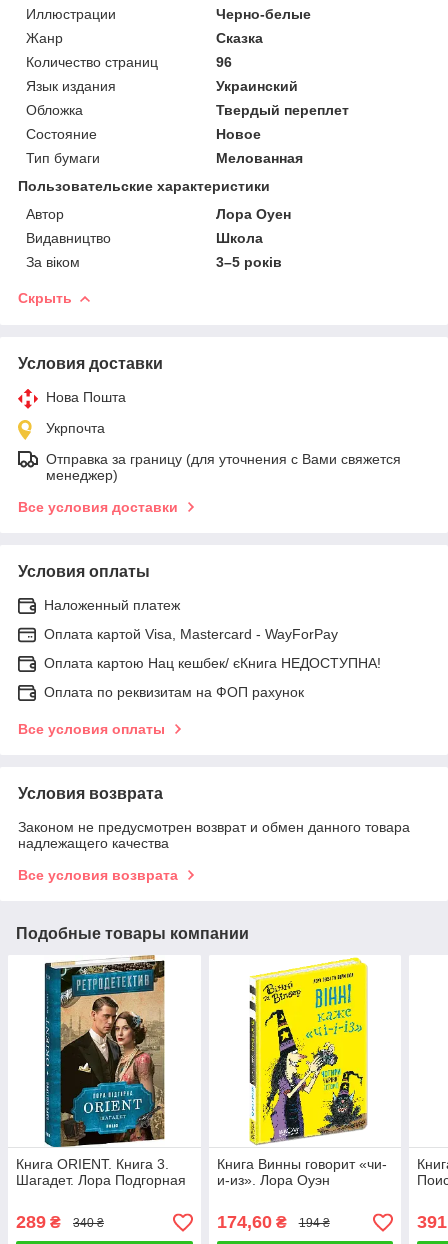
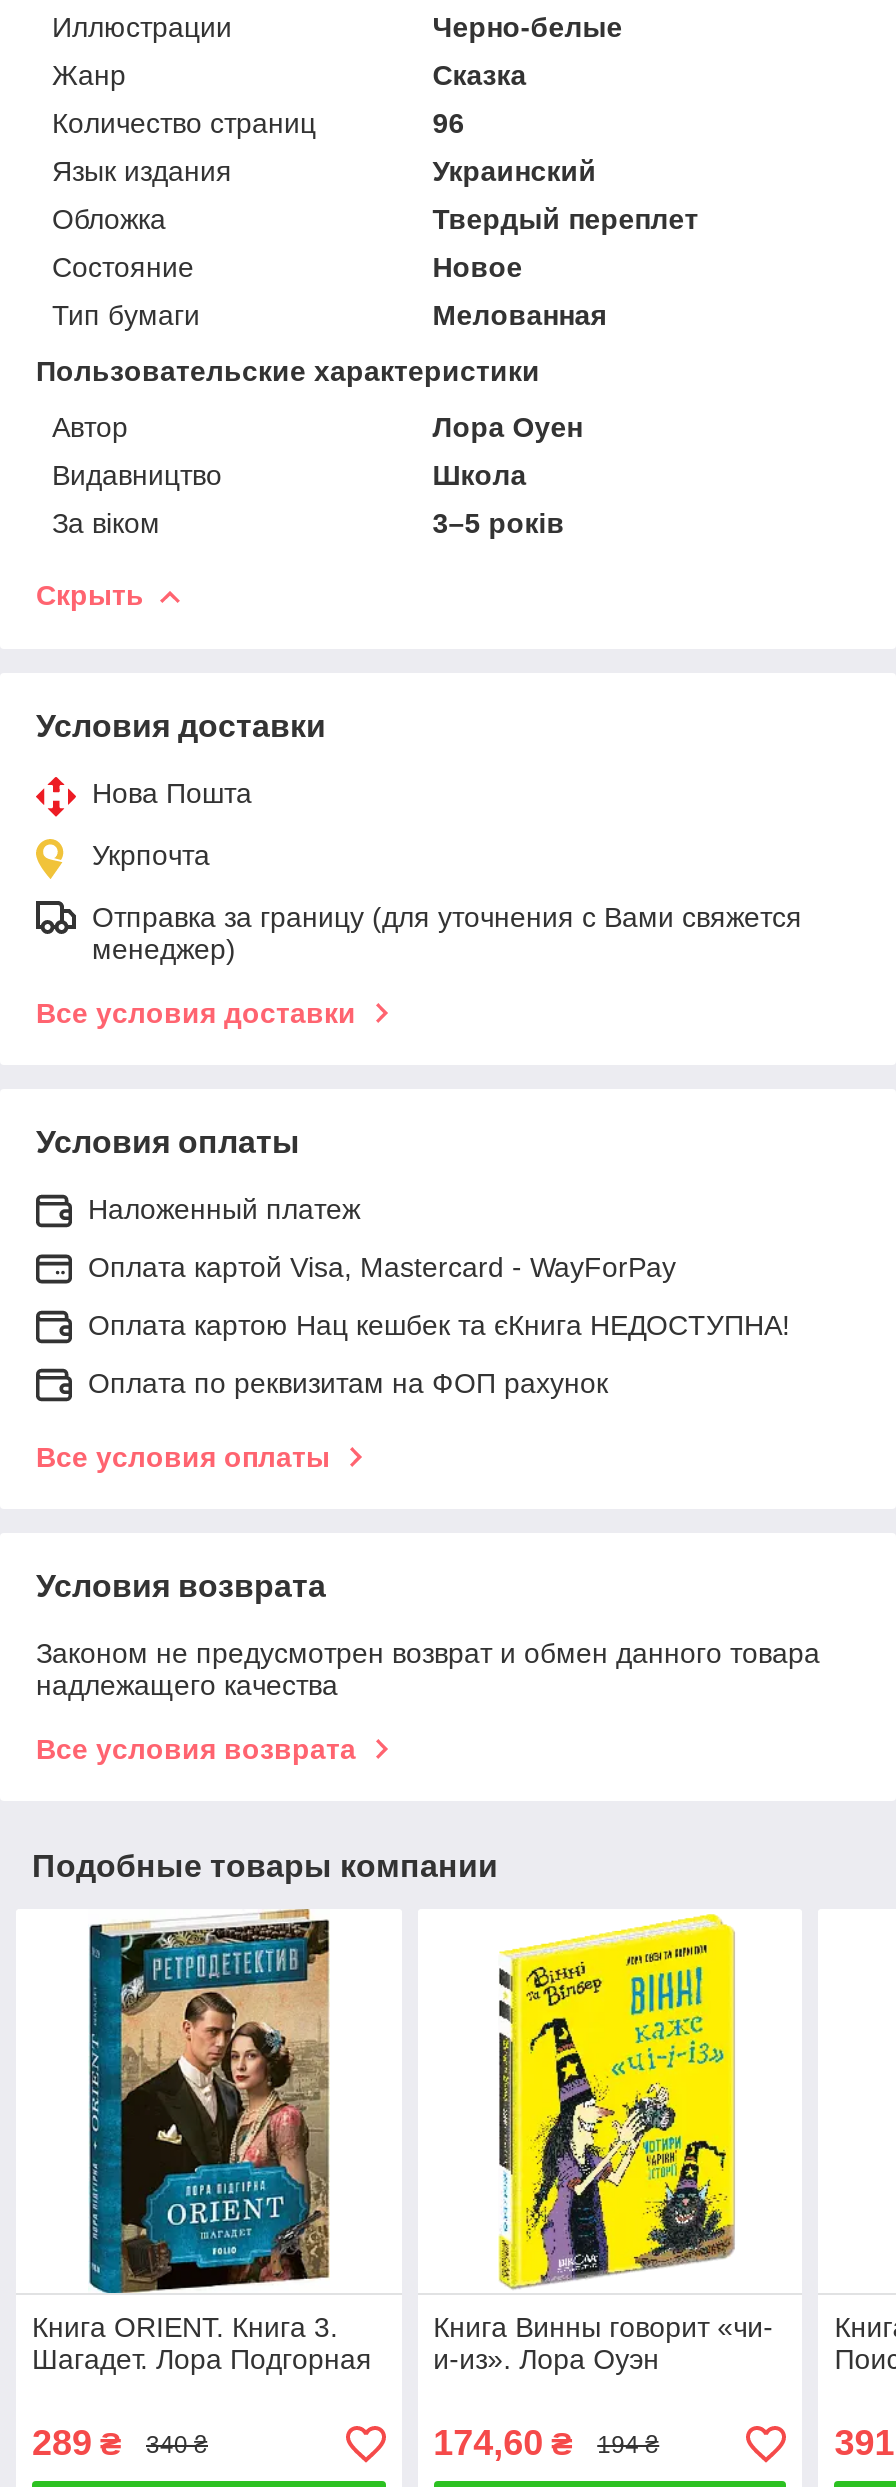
- Оплата картою Нац кешбек/ єКнига НЕДОСТУПНА!
+ Оплата картою Нац кешбек та єКнига НЕДОСТУПНА!
